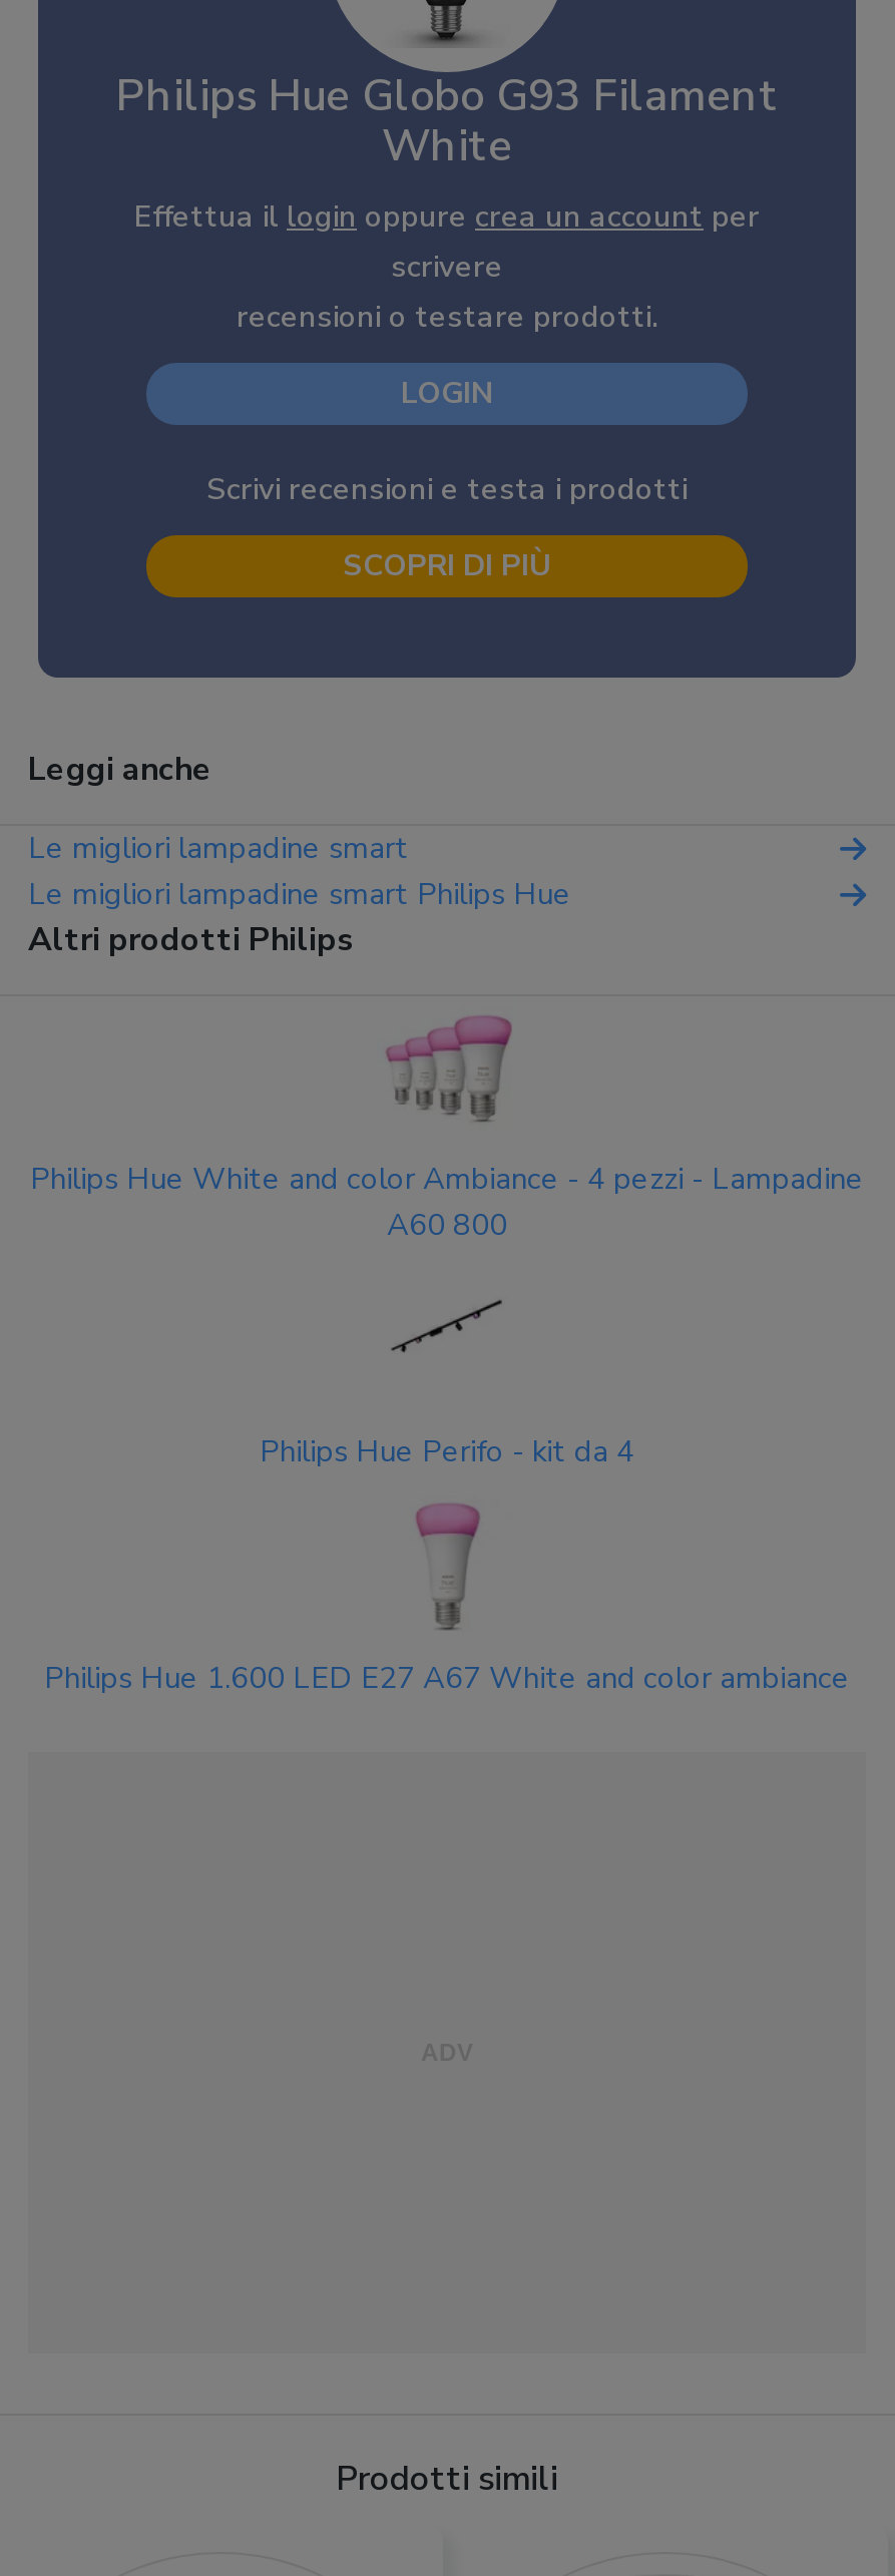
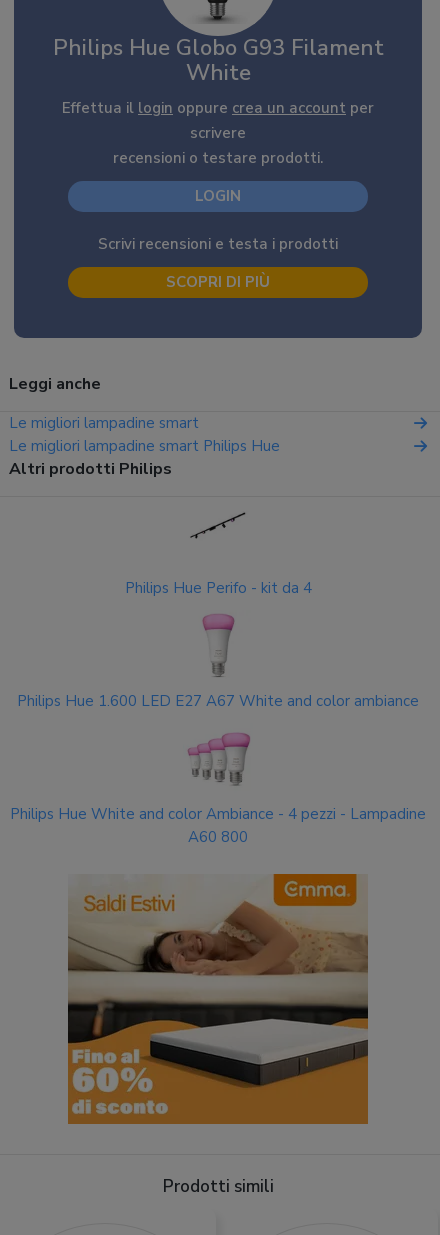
moved down: [image] | Philips Hue White and color Ambiance - 4 pezzi - Lampadine | A60 800

moved up: Philips Hue Perifo - kit da 4 | Philips Hue 1.600 LED E27 A67 White and color ambiance

+ [image]
